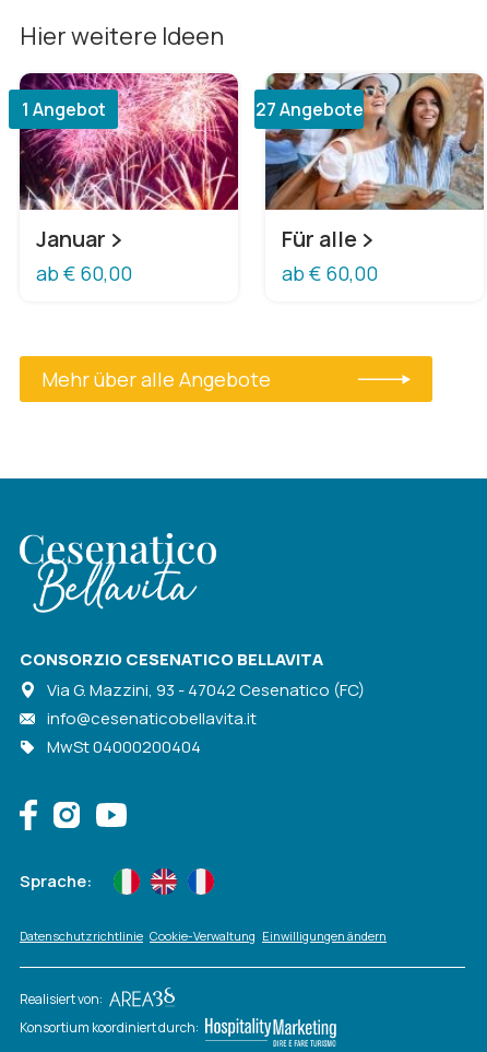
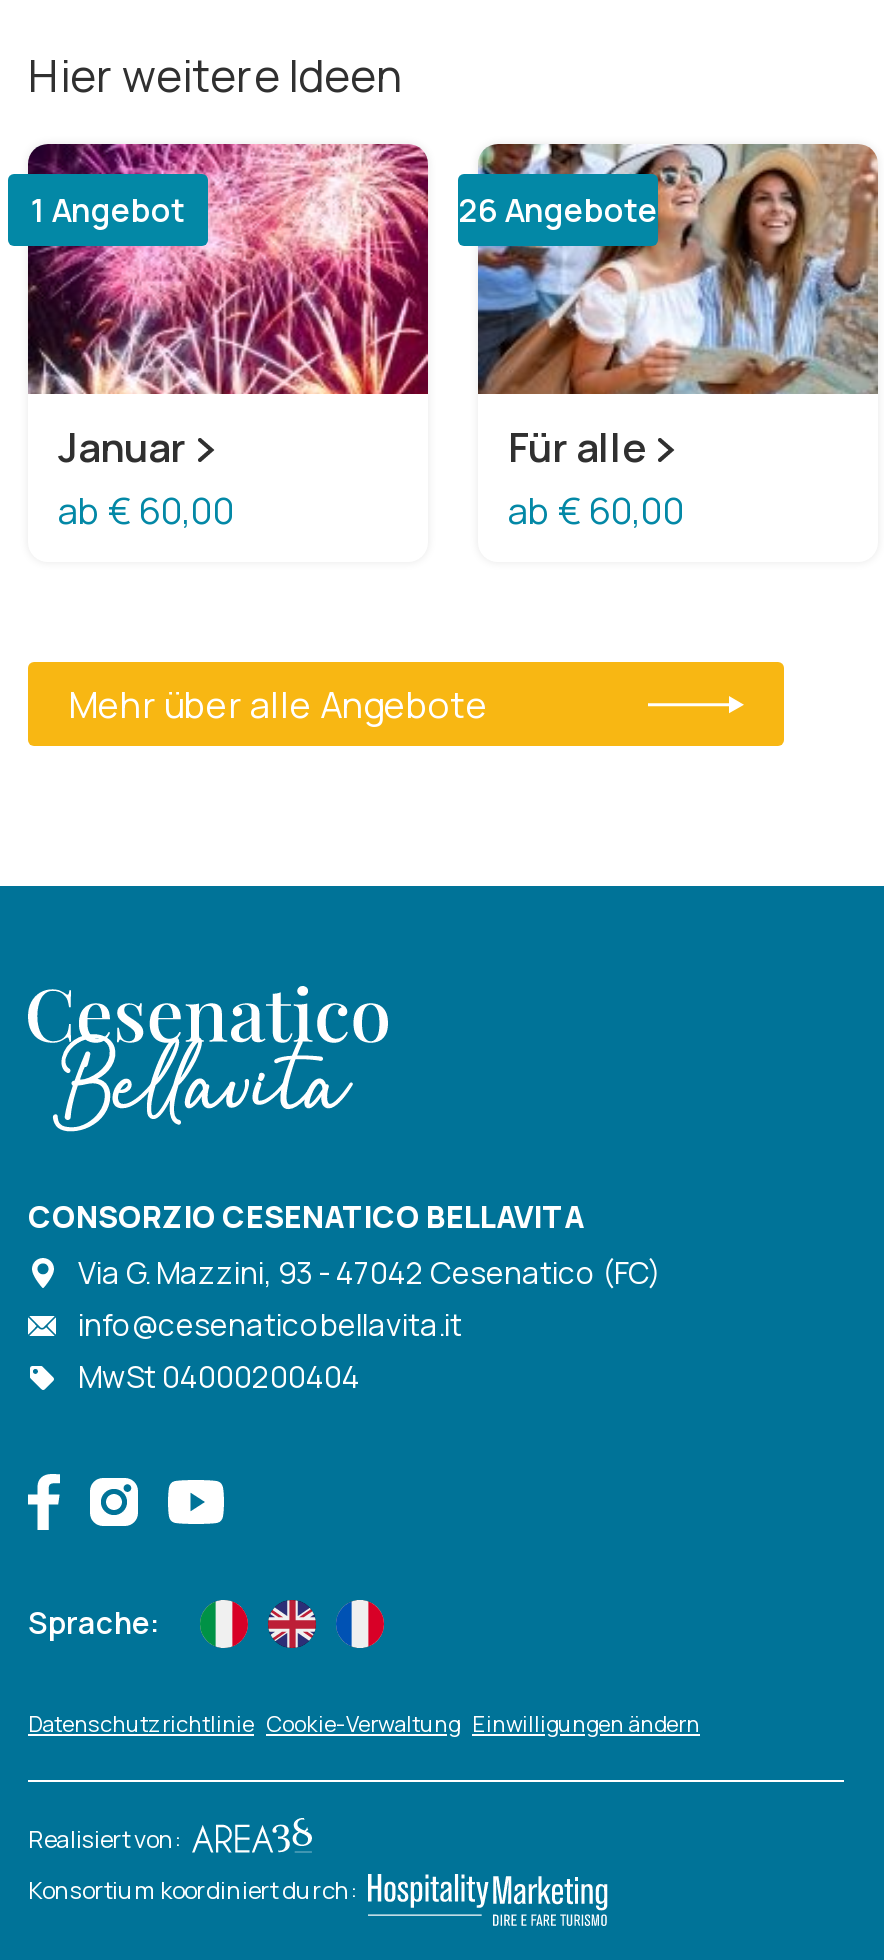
- 27 Angebote
+ 26 Angebote
